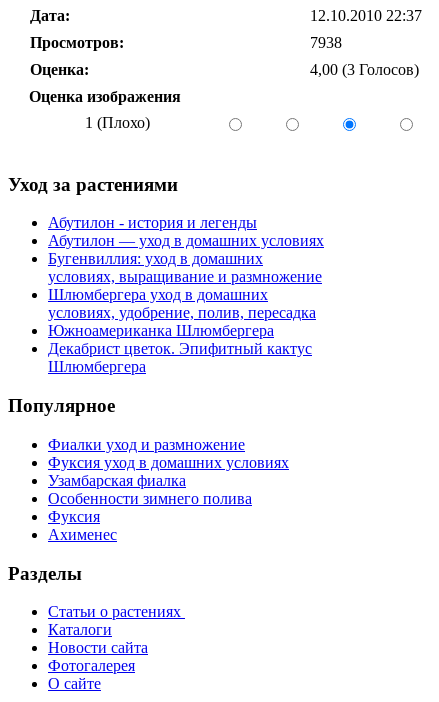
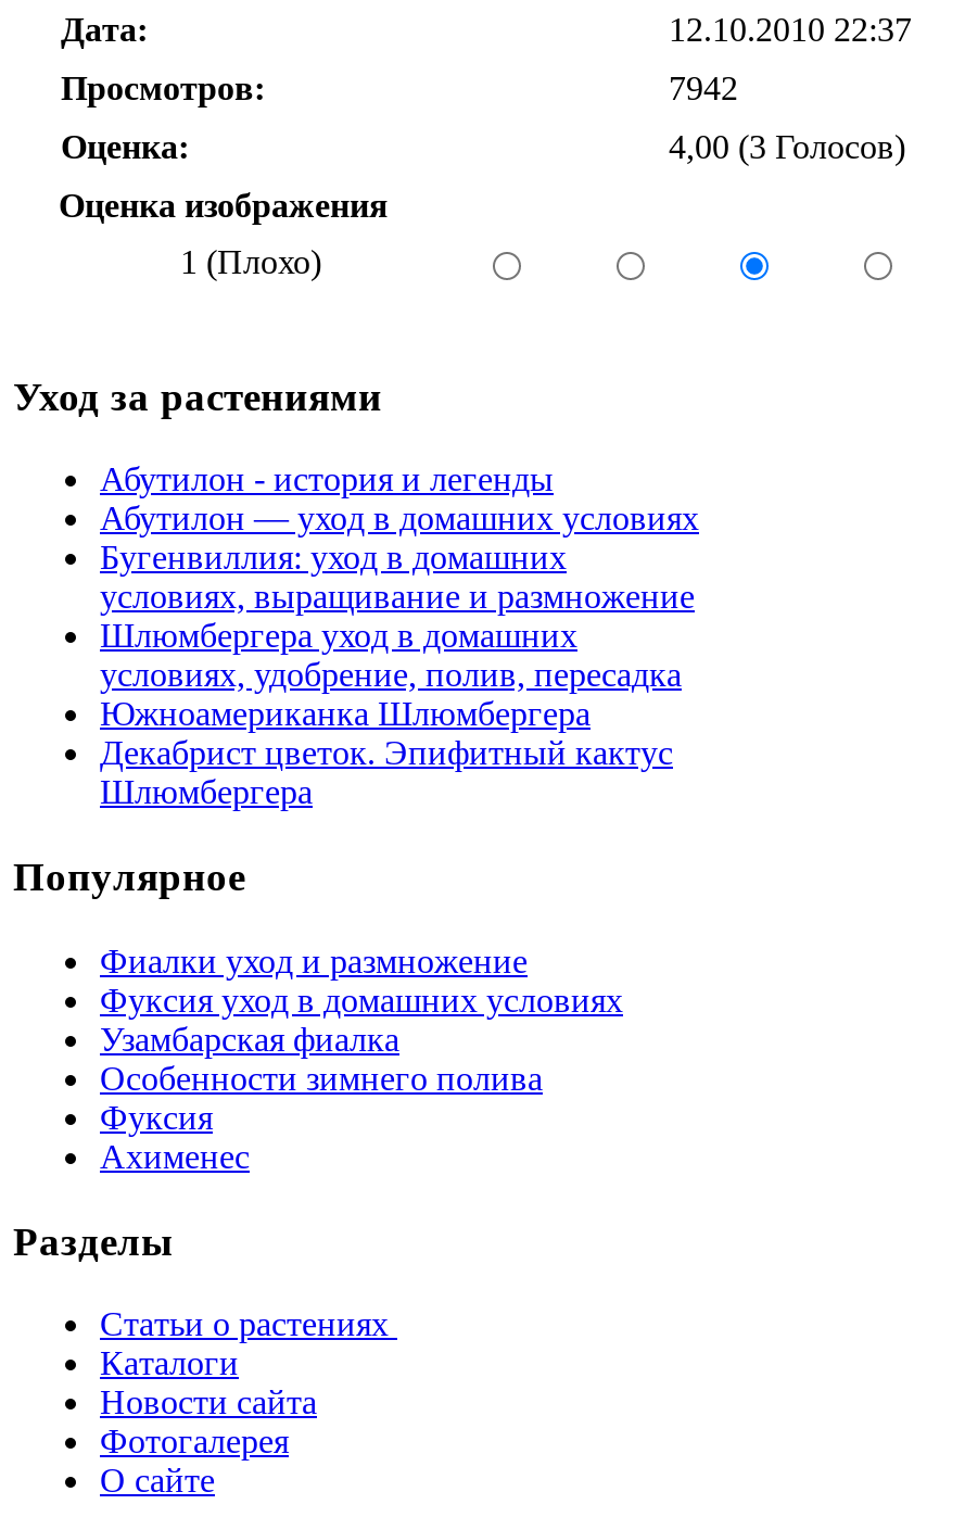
- 7938
+ 7942
